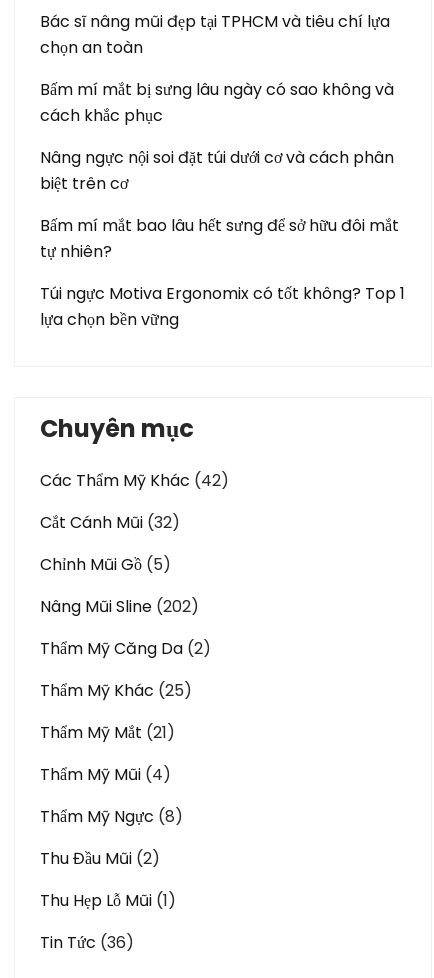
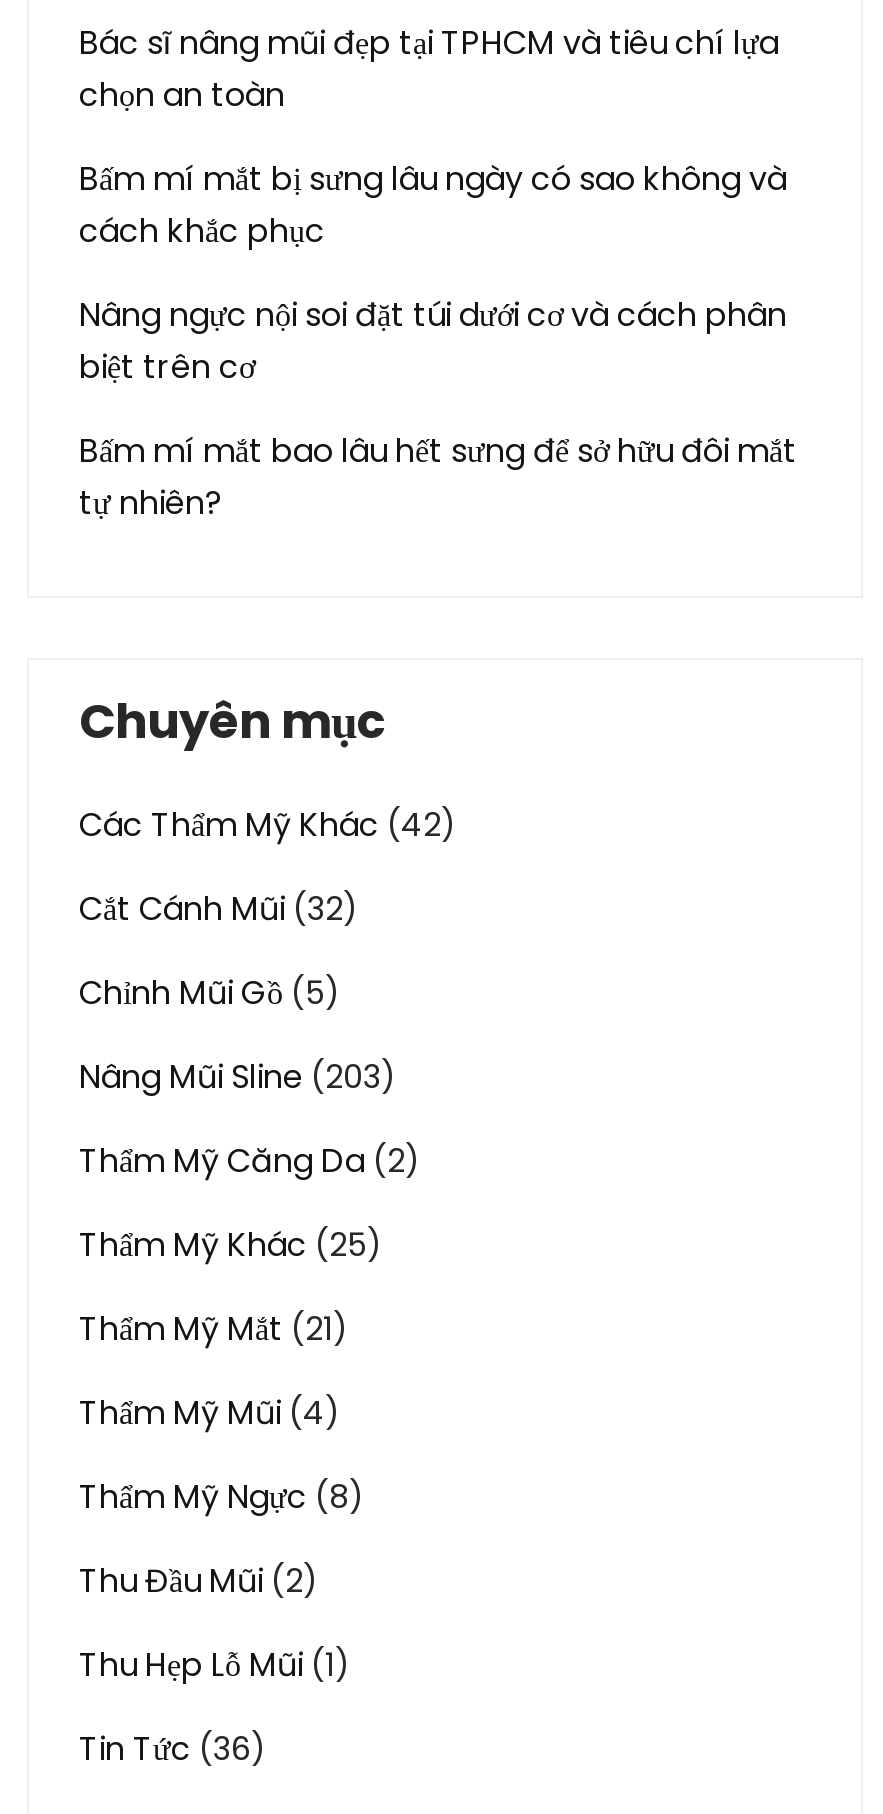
- Túi ngực Motiva Ergonomix có tốt không? Top 1
- lựa chọn bền vững

- Nâng Mũi Sline (202)
+ Nâng Mũi Sline (203)
